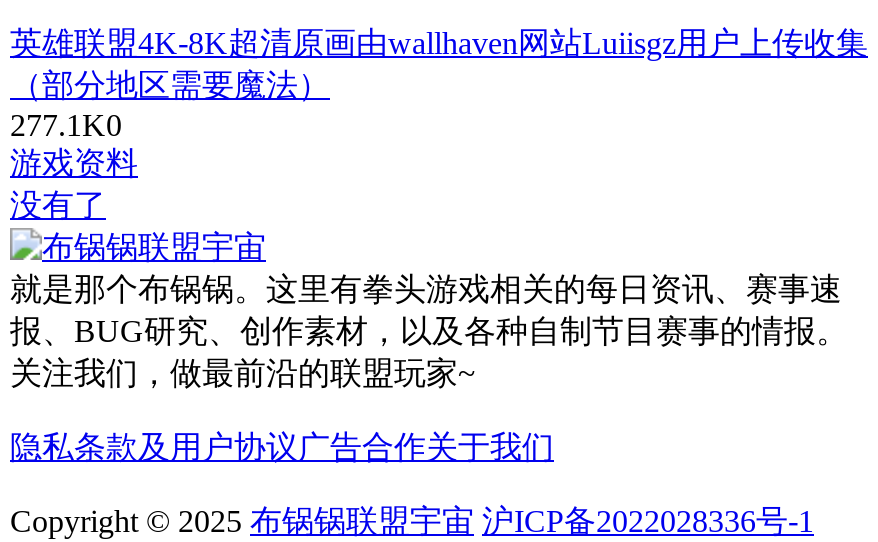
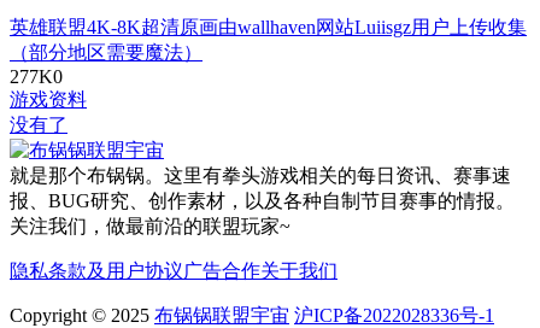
- 277.1K0
+ 277K0
